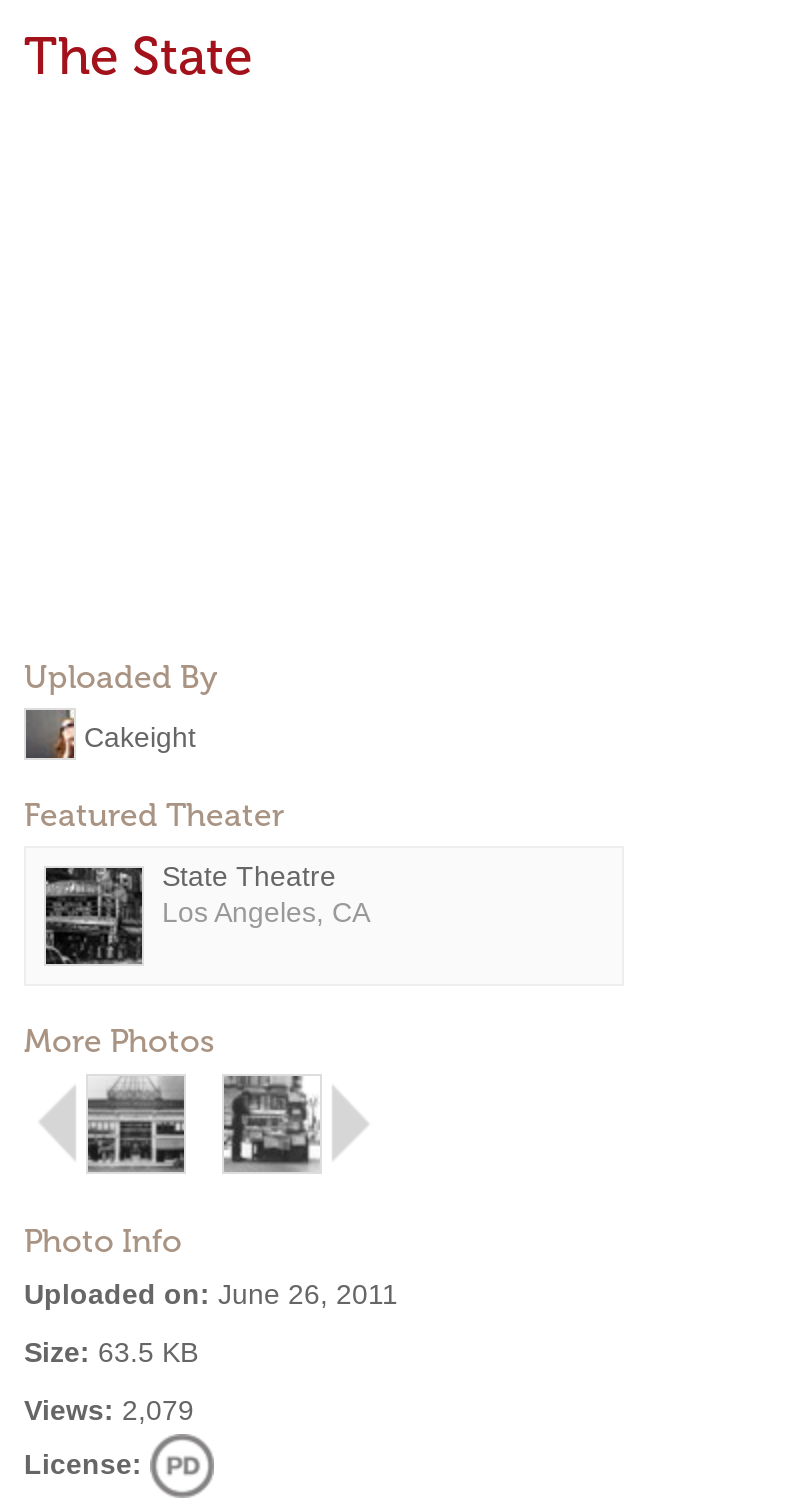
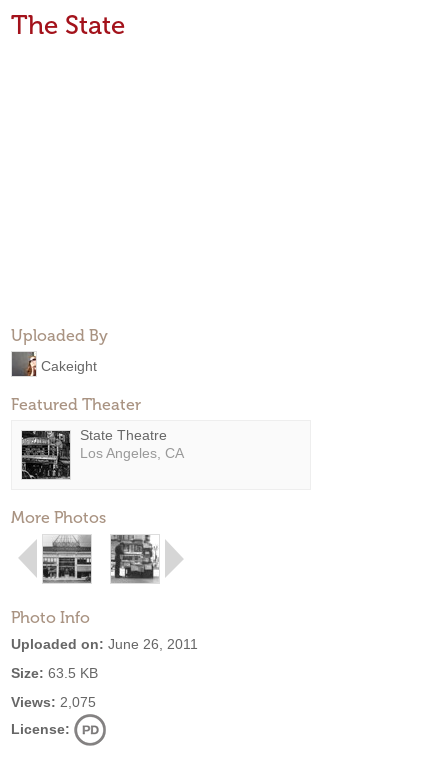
- Views: 2,079
+ Views: 2,075
